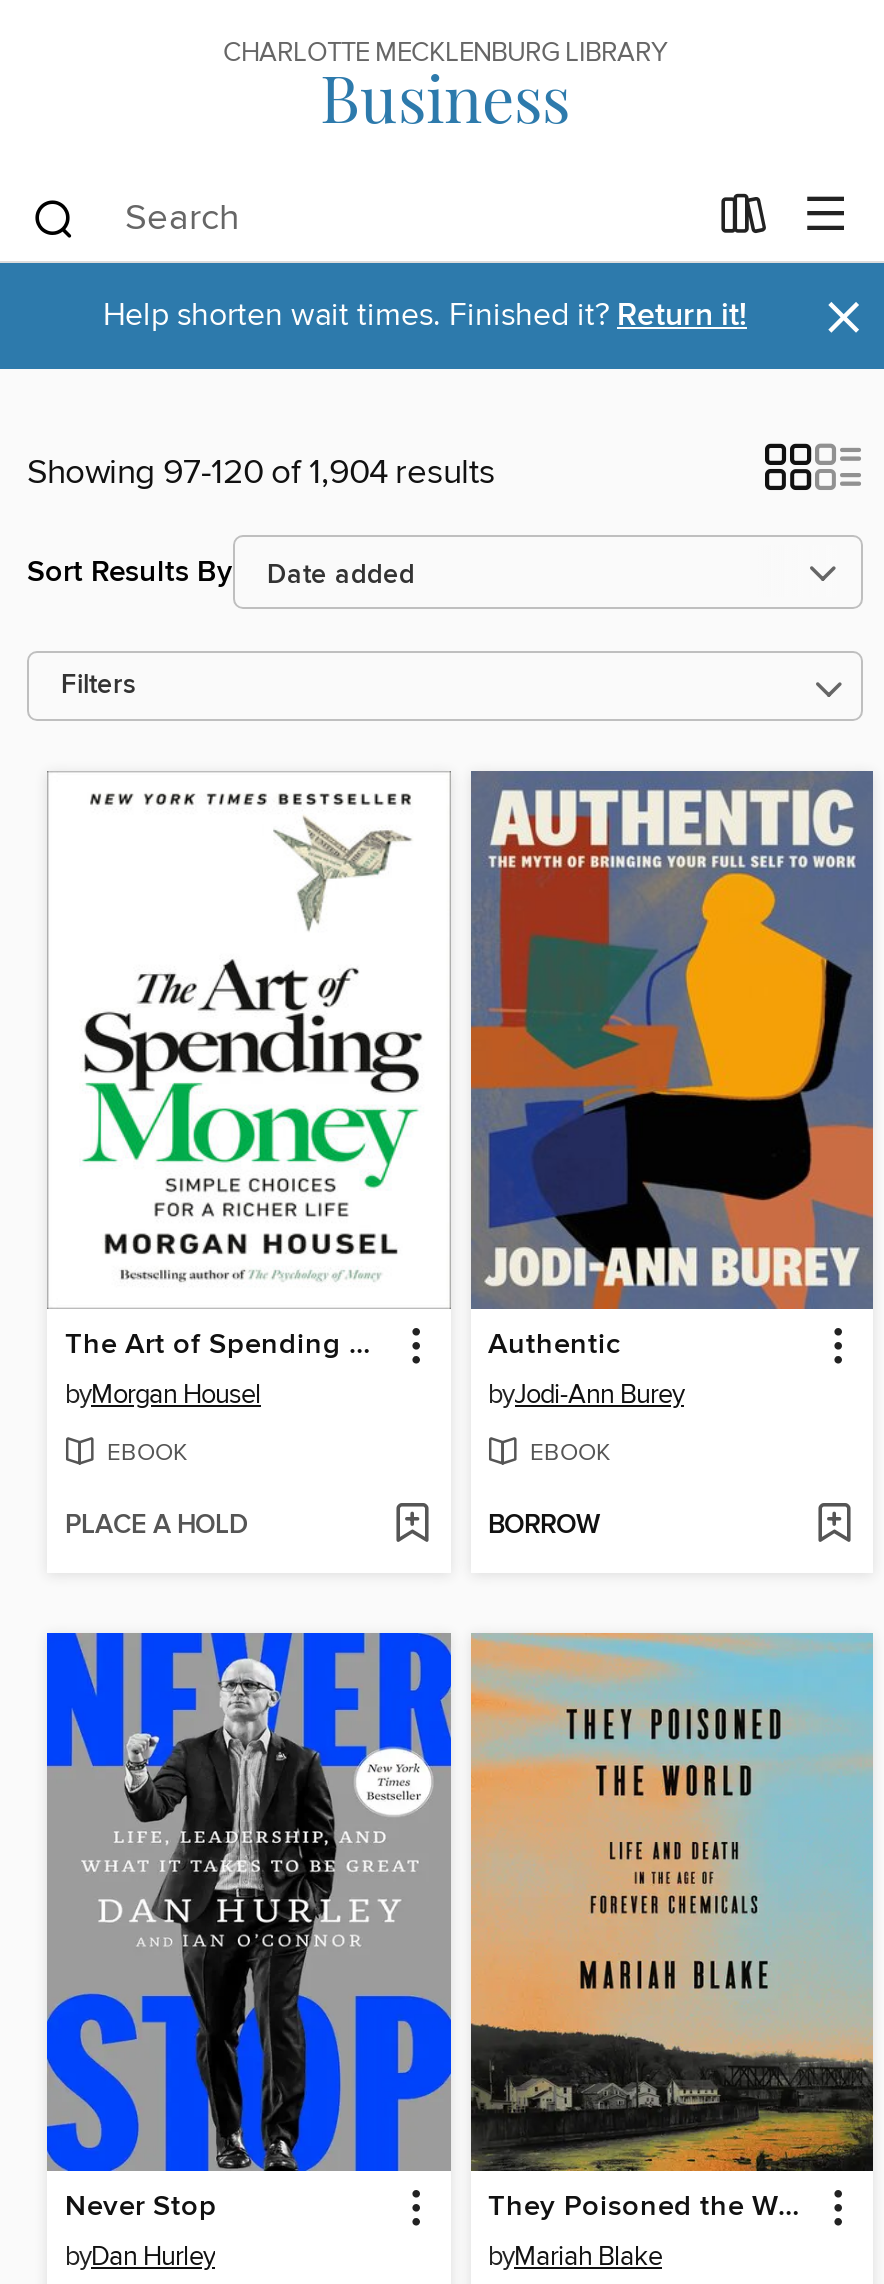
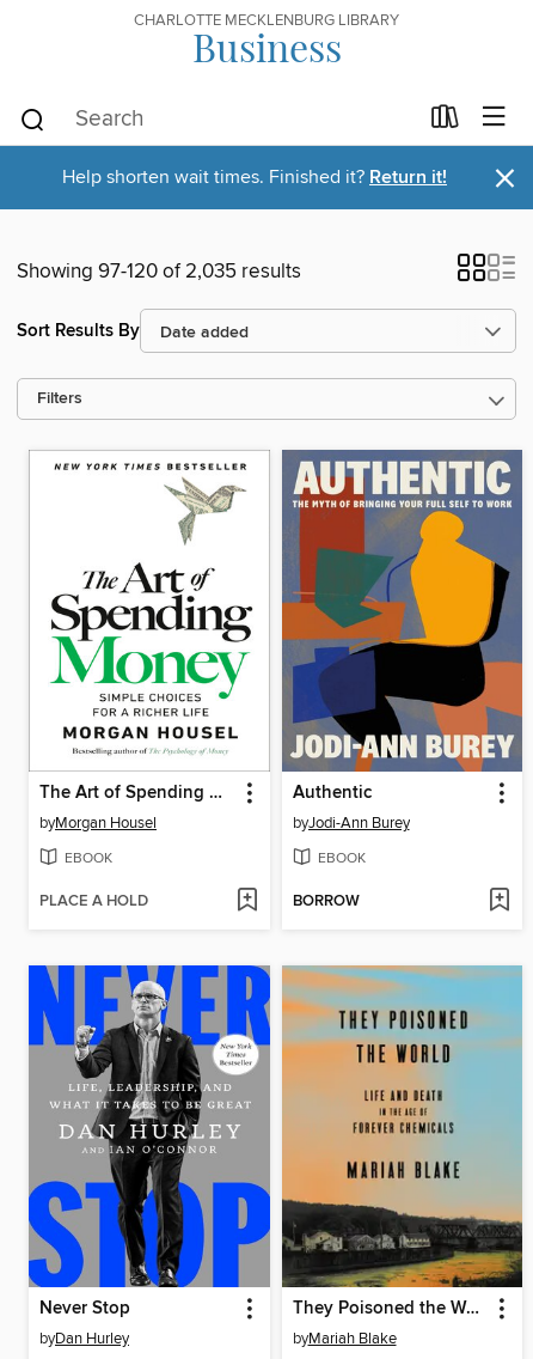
- Showing 97-120 of 1,904 results
+ Showing 97-120 of 2,035 results
